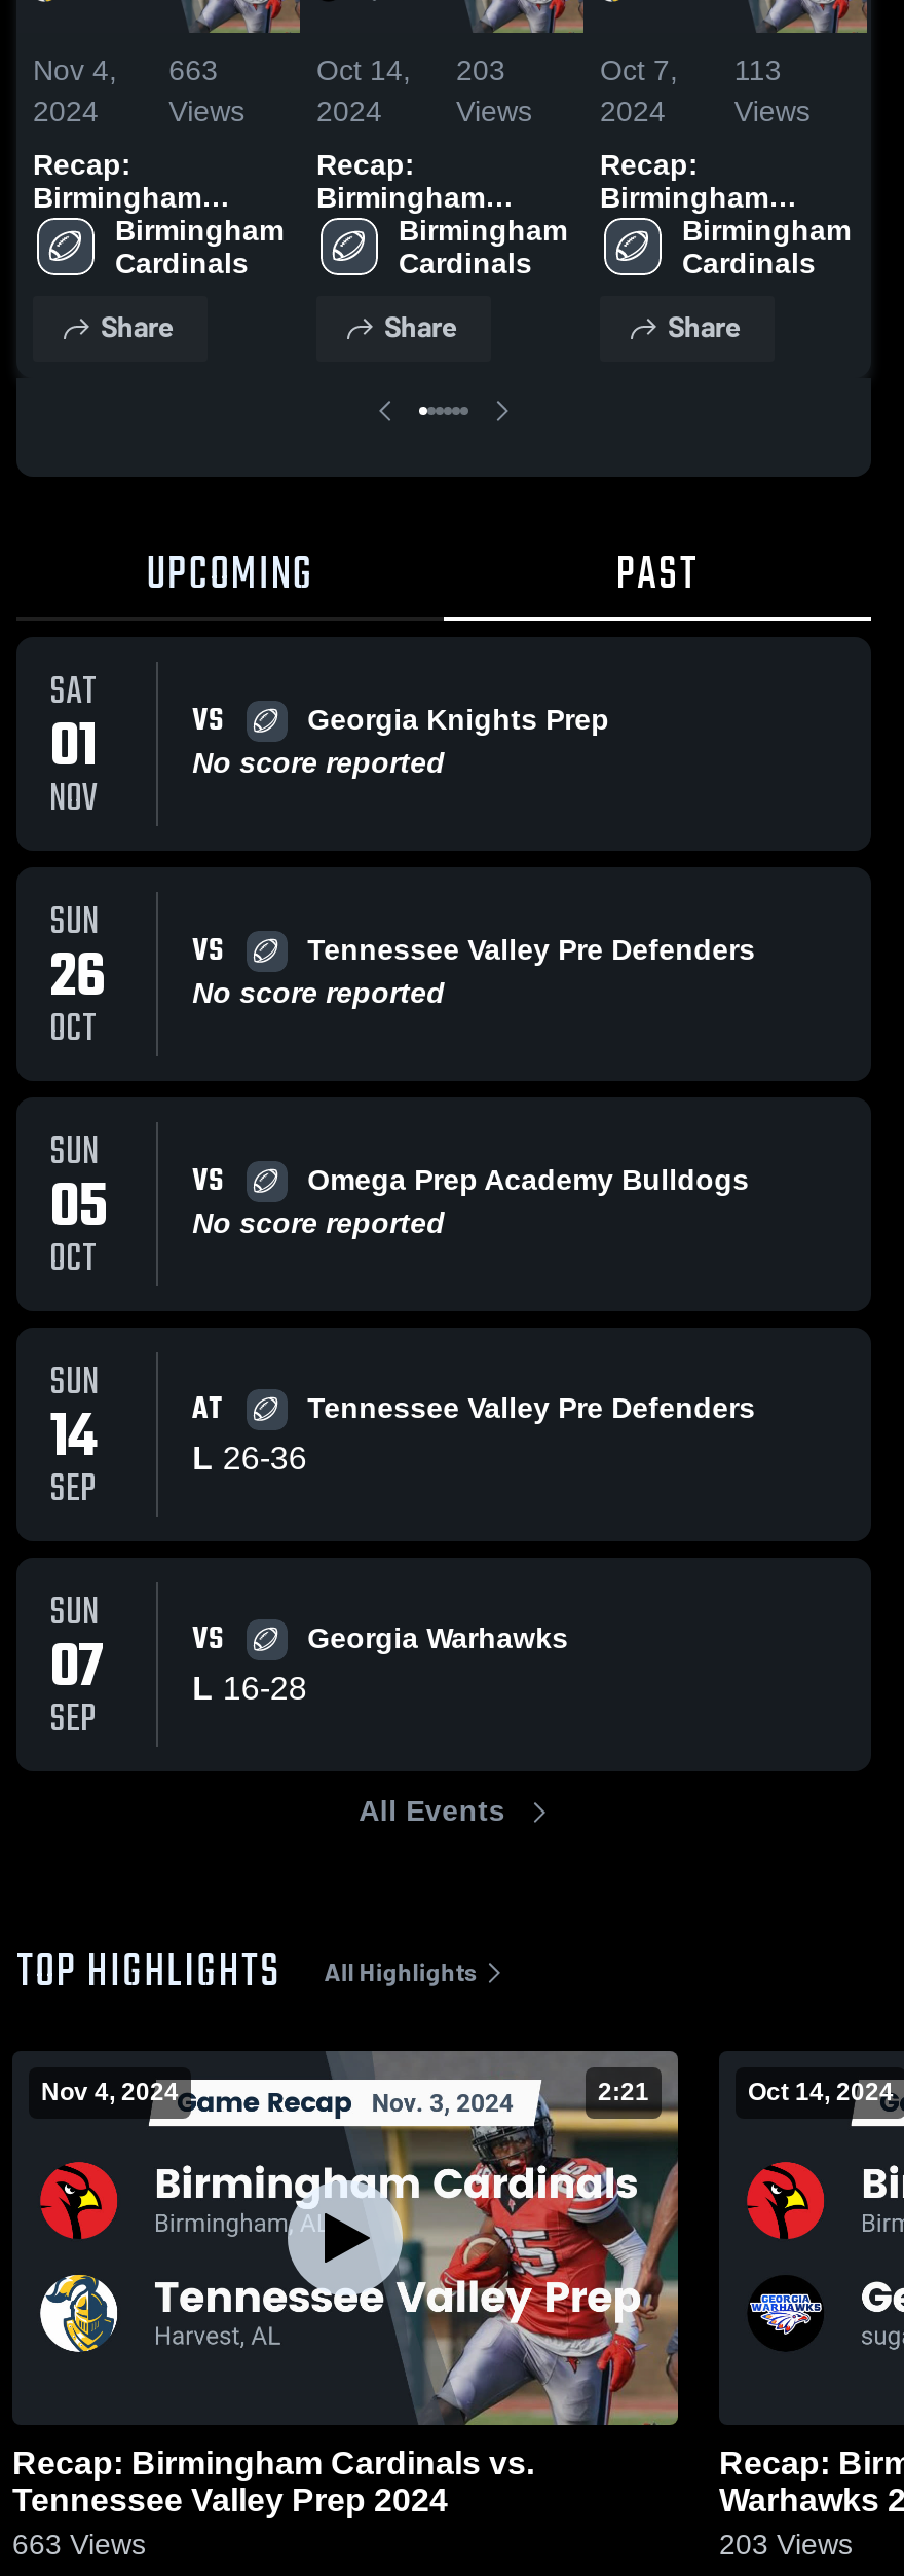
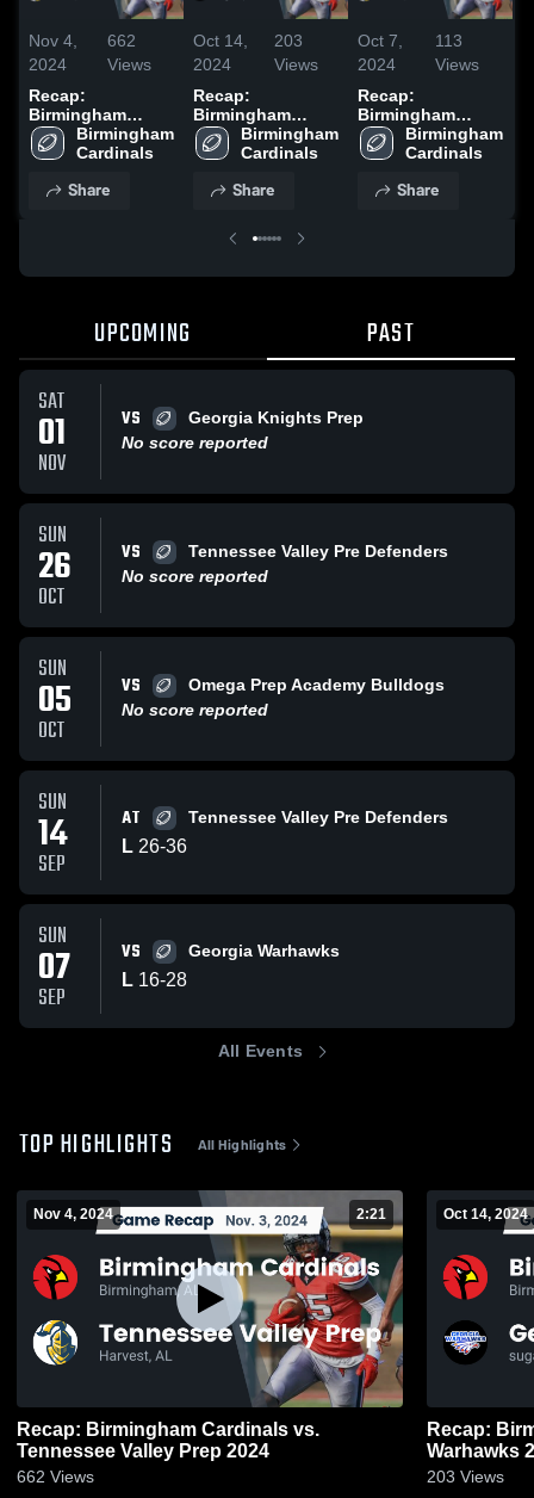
- Nov 4, 663
+ Nov 4, 662

- 663 Views
+ 662 Views
